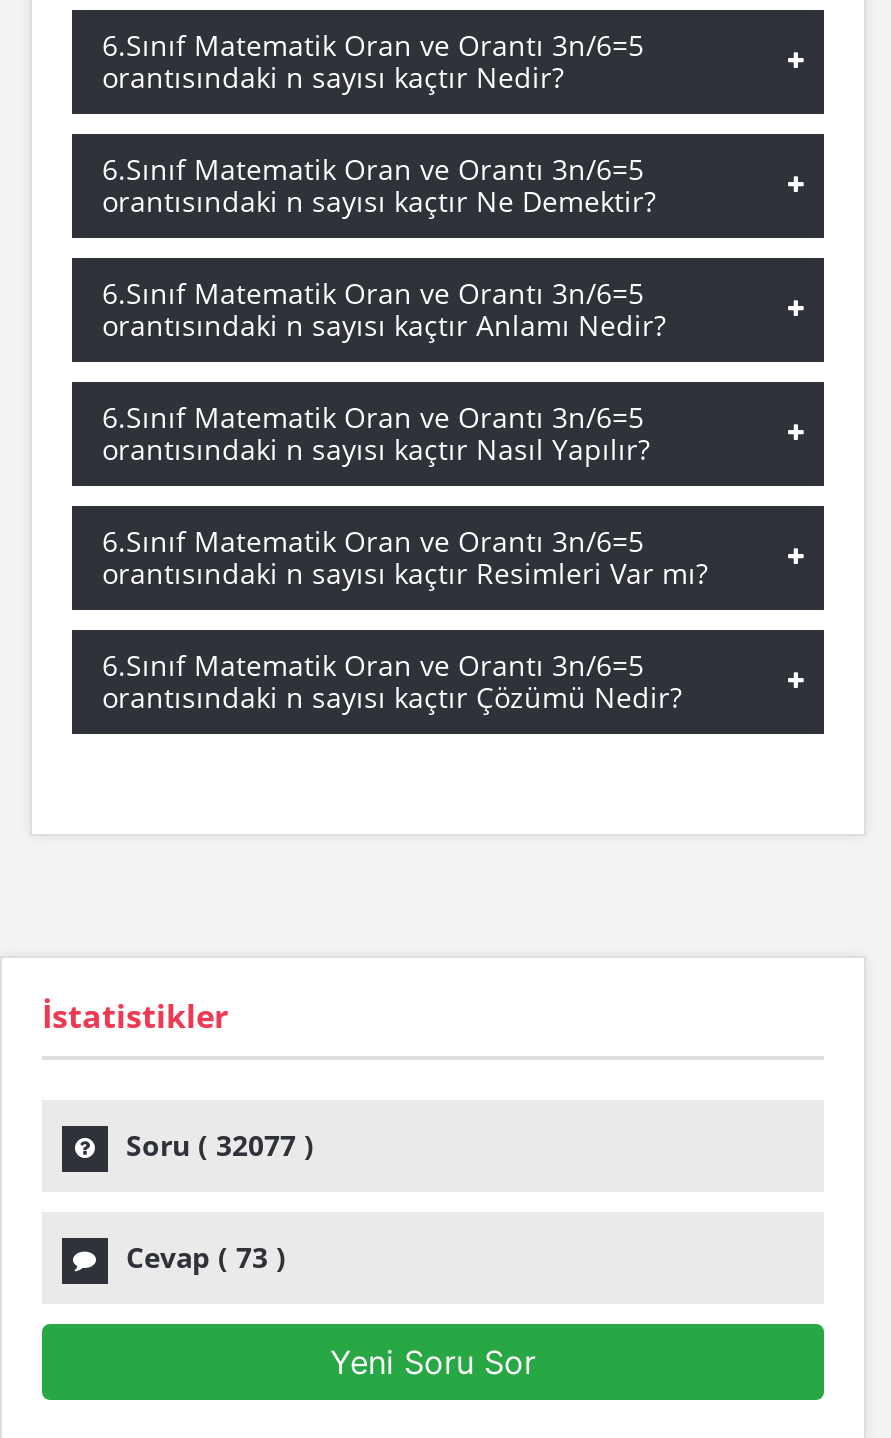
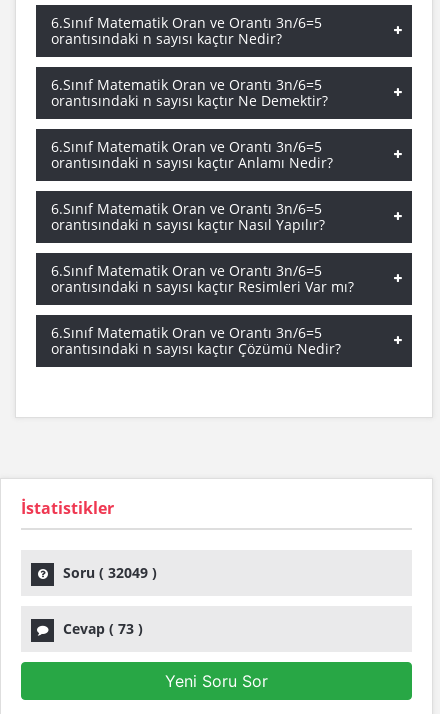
- Soru (32077)
+ Soru (32049)
